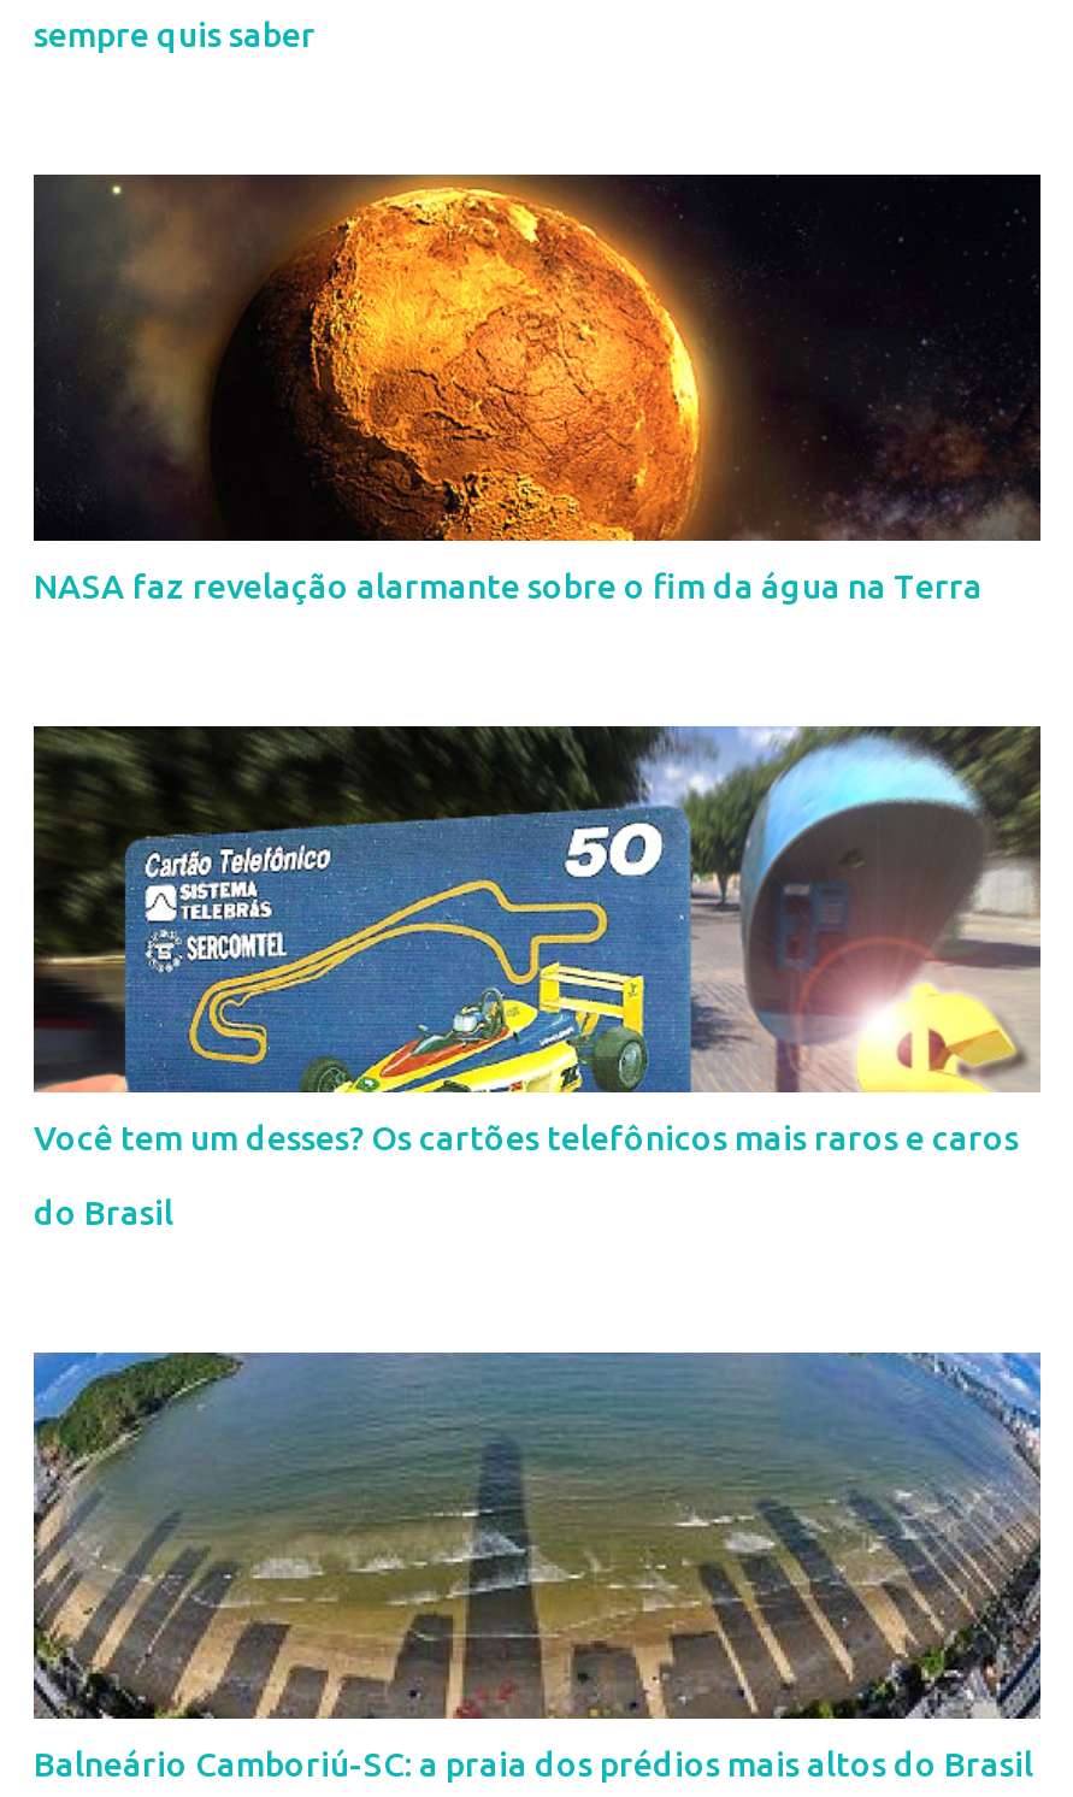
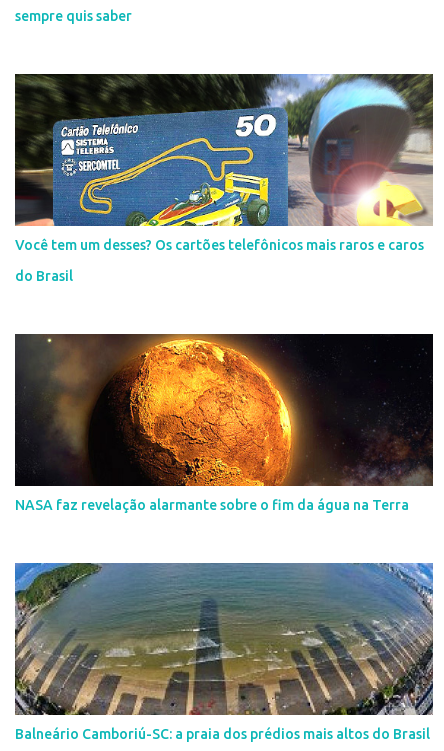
moved down: [image] | NASA faz revelação alarmante sobre o fim da água na Terra

moved up: [image] | Você tem um desses? Os cartões telefônicos mais raros e caros | do Brasil
